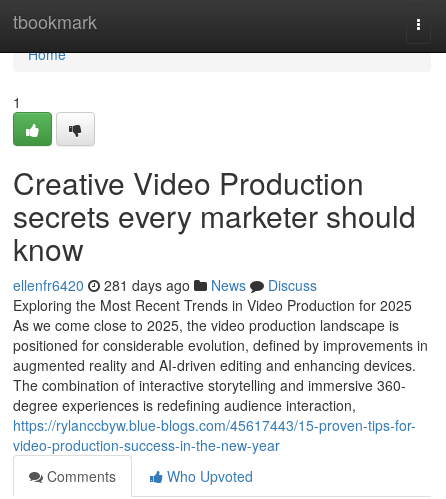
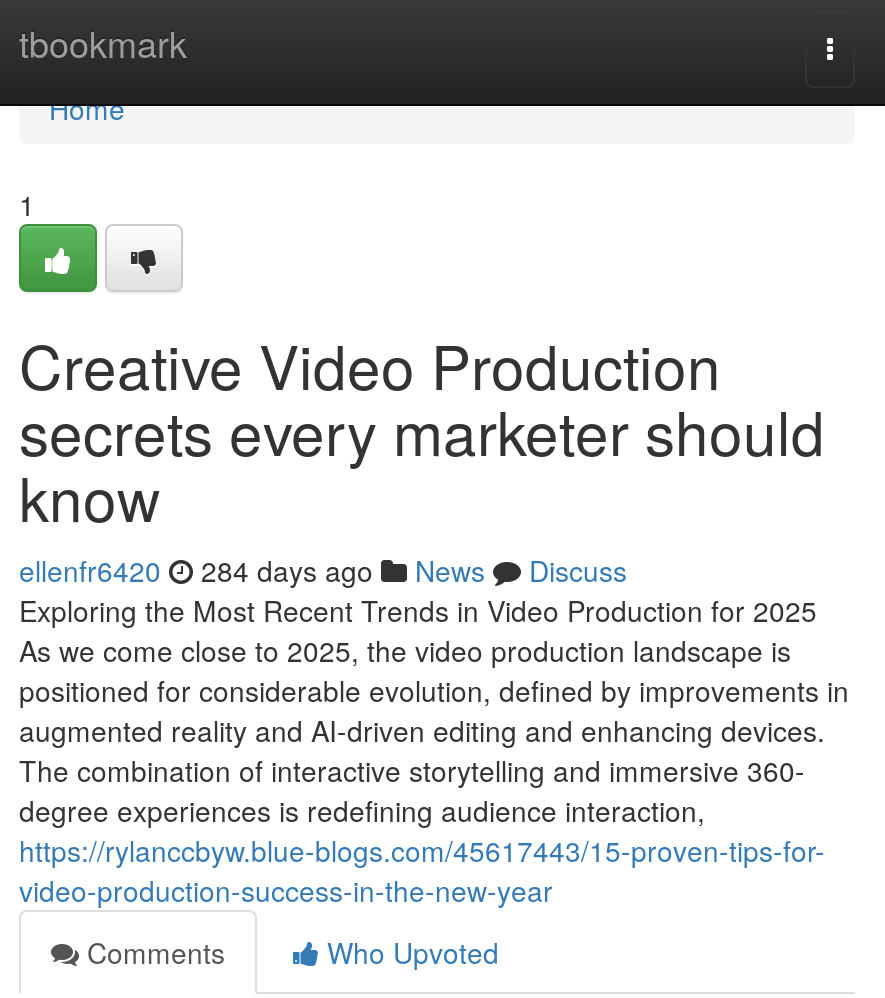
- ellenfr6420 281 days ago News Discuss
+ ellenfr6420 284 days ago News Discuss
